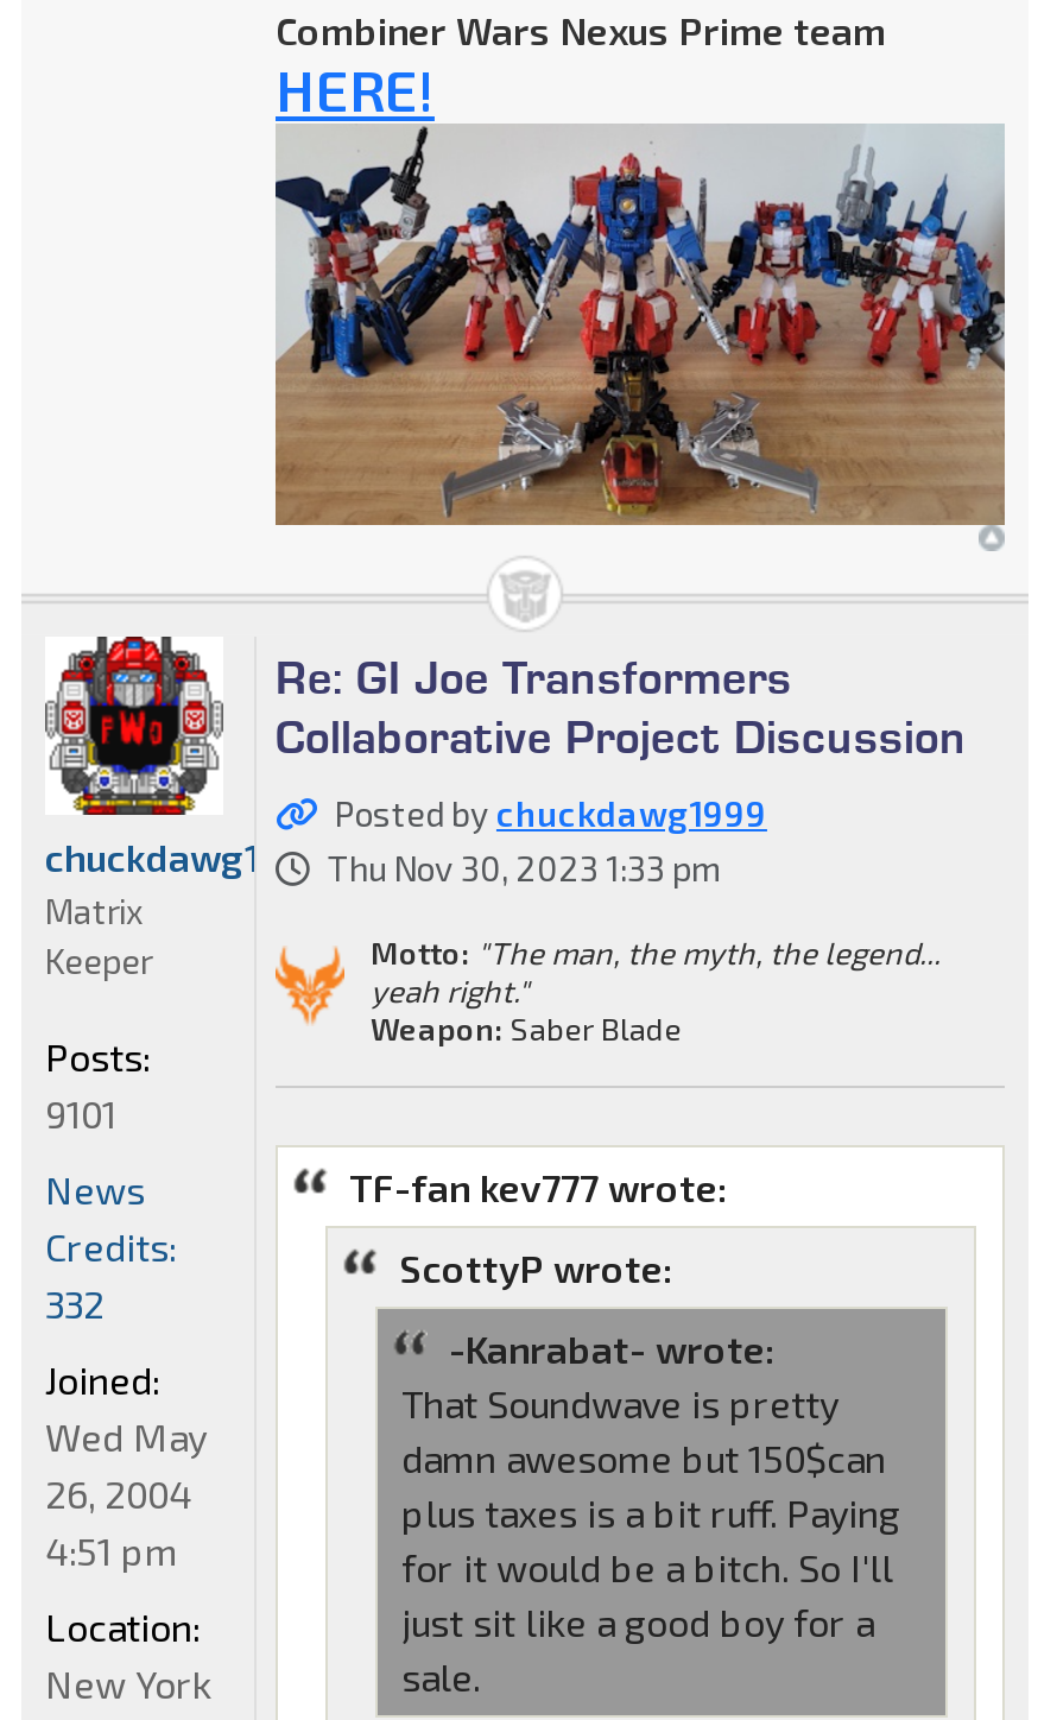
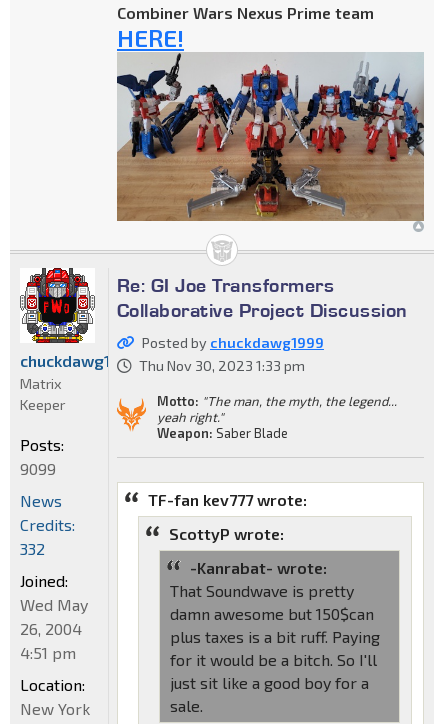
- 9101
+ 9099
